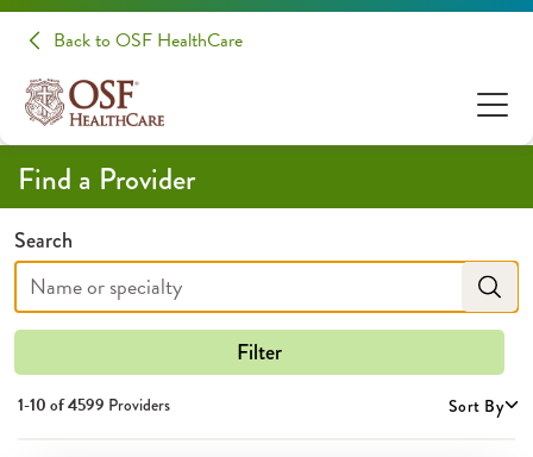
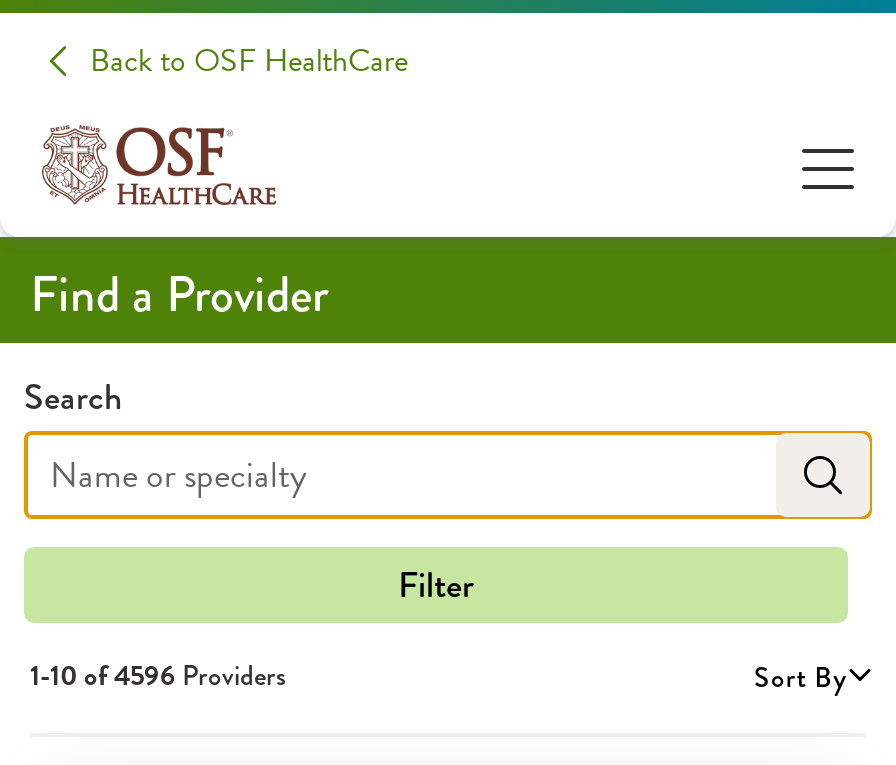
- 1-10 of4599 Providers
+ 1-10 of4596 Providers
